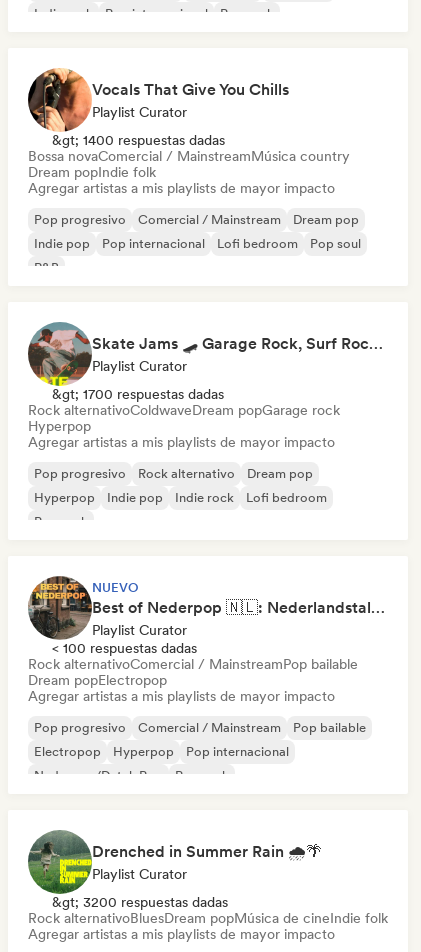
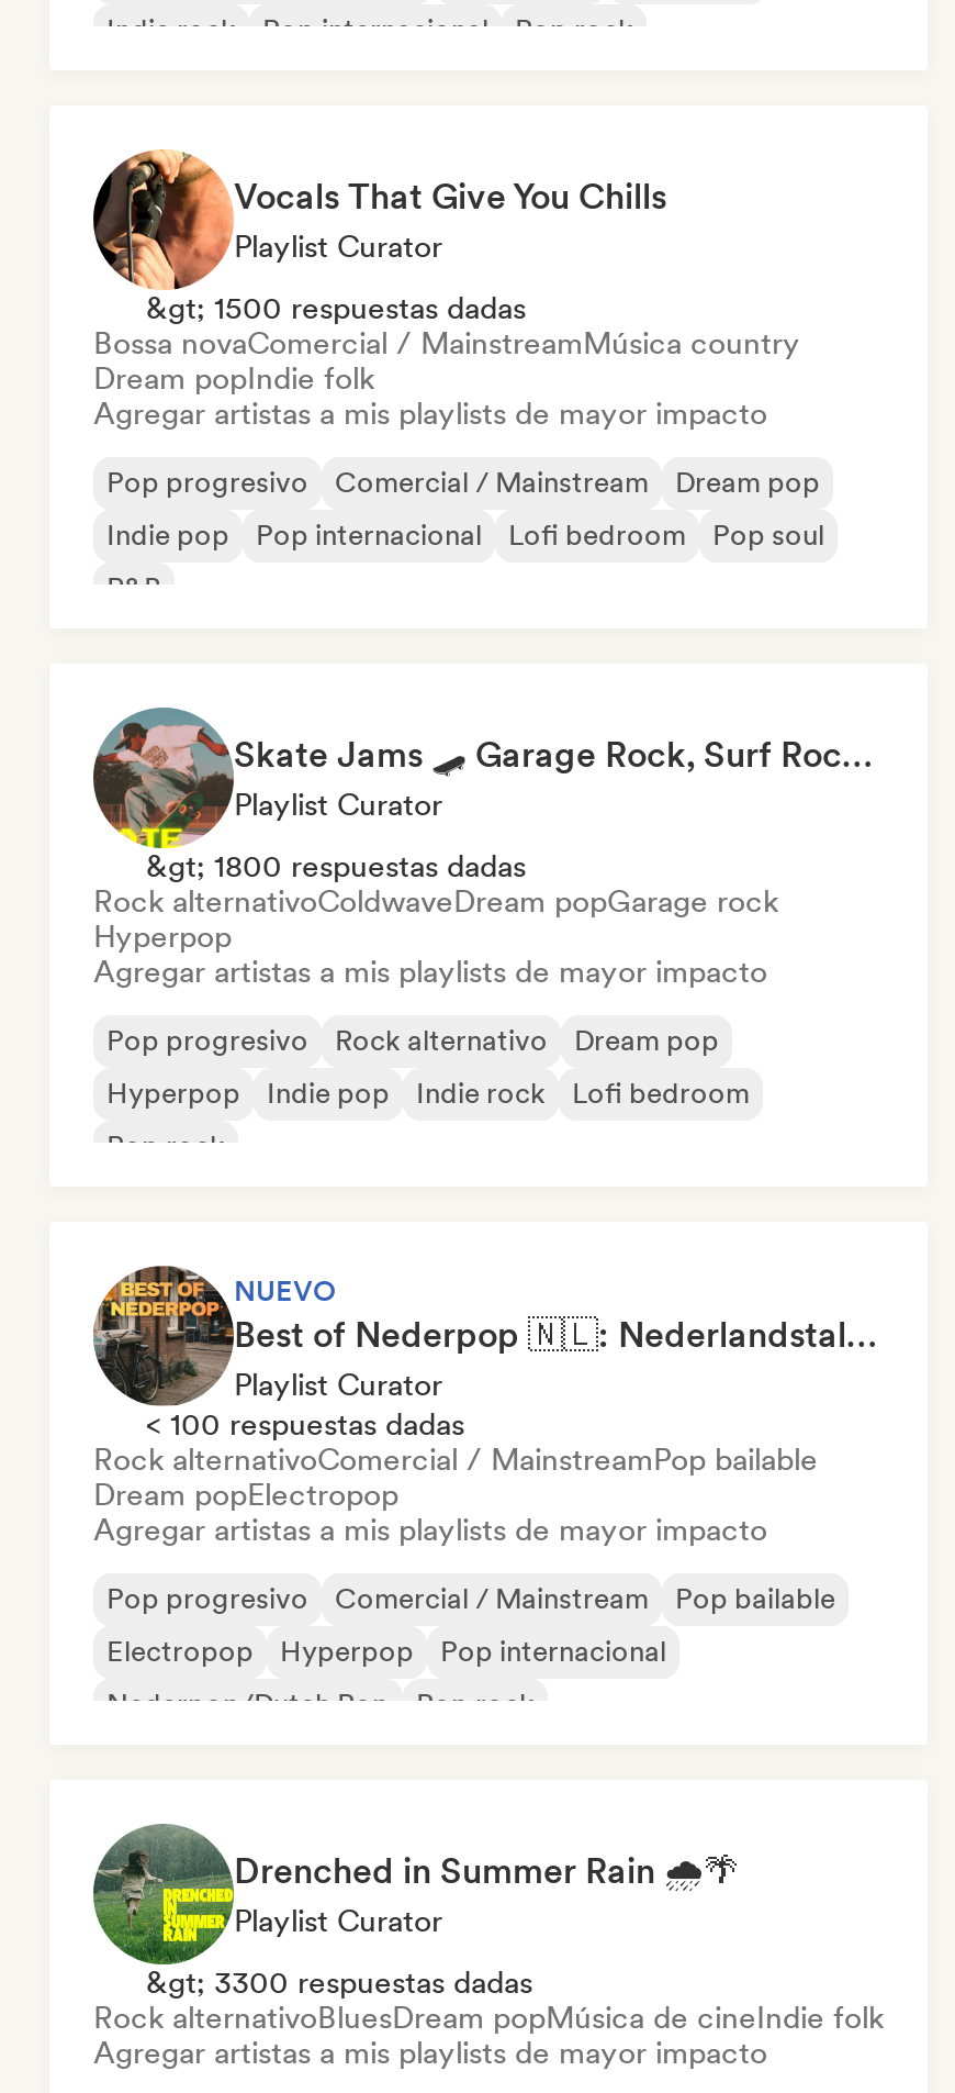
- &gt; 1400 respuestas dadas
+ &gt; 1500 respuestas dadas

- &gt; 1700 respuestas dadas
+ &gt; 1800 respuestas dadas

- &gt; 3200 respuestas dadas
+ &gt; 3300 respuestas dadas
